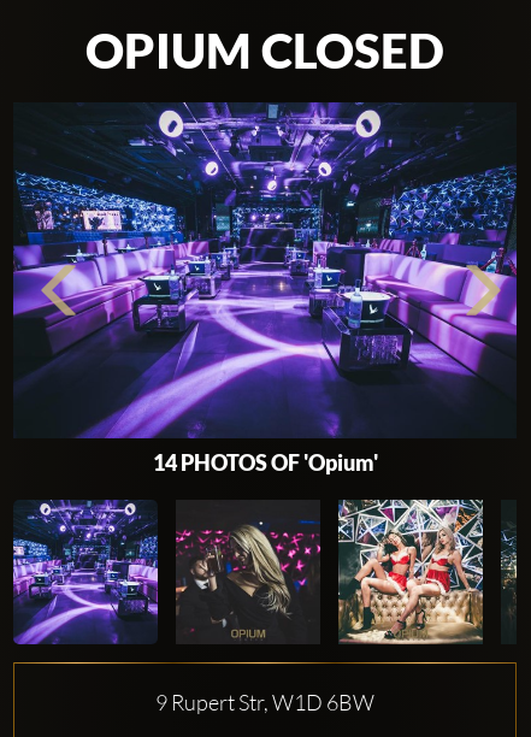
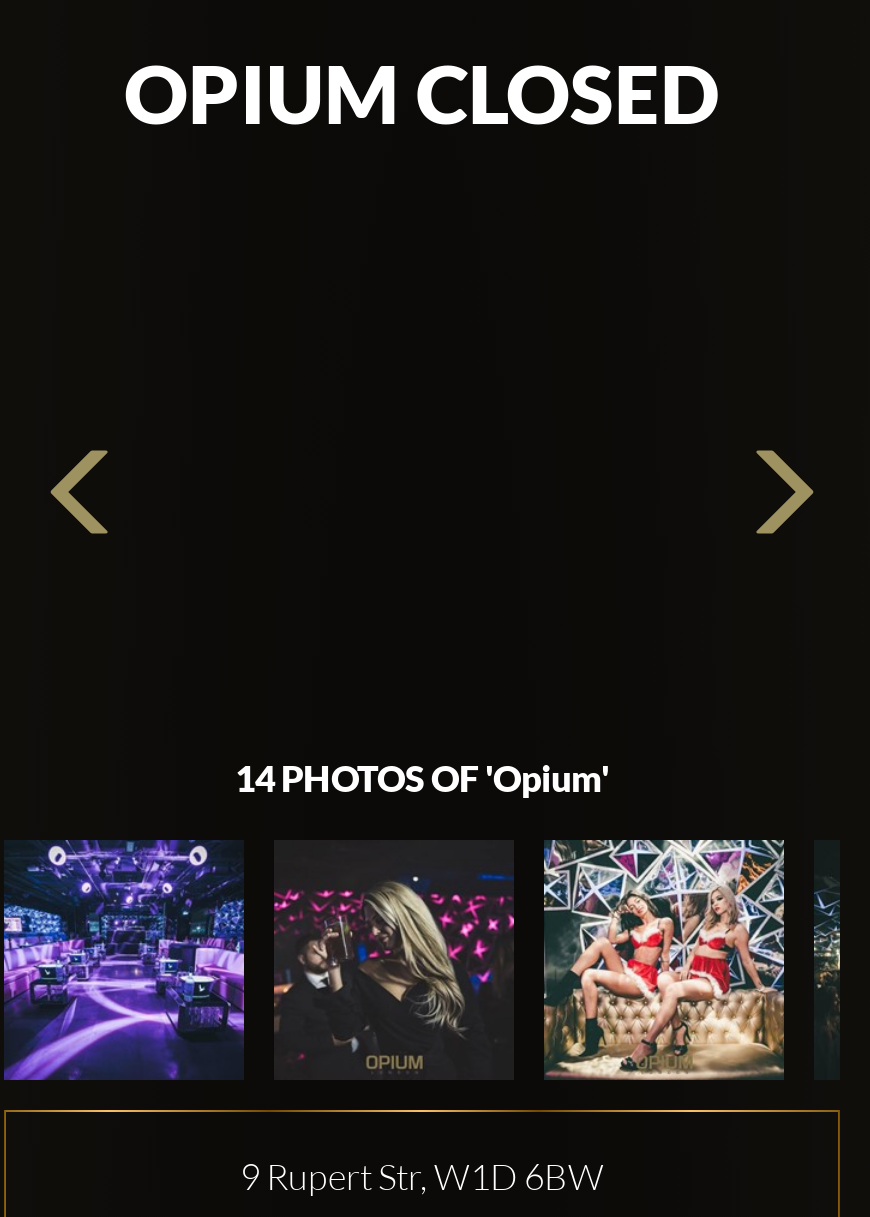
- [image]
